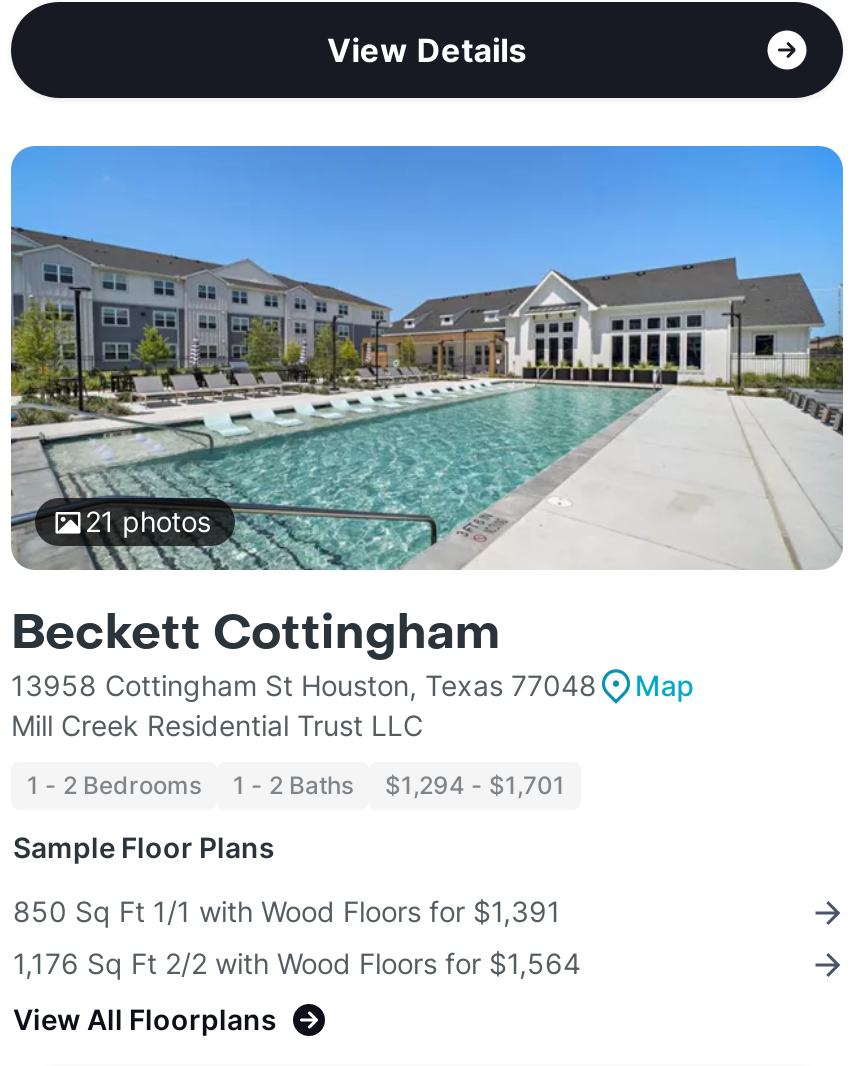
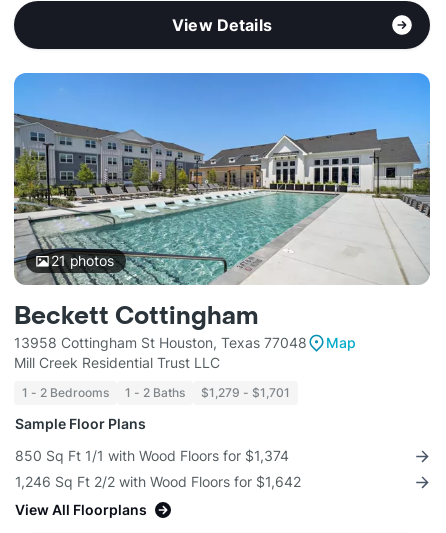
- 1 - 2 Bedrooms 1 - 2 Baths $1,294 - $1,701
+ 1 - 2 Bedrooms 1 - 2 Baths $1,279 - $1,701

- 850 Sq Ft 1/1 with Wood Floors for $1,391
+ 850 Sq Ft 1/1 with Wood Floors for $1,374

- 1,176 Sq Ft 2/2 with Wood Floors for $1,564
+ 1,246 Sq Ft 2/2 with Wood Floors for $1,642
